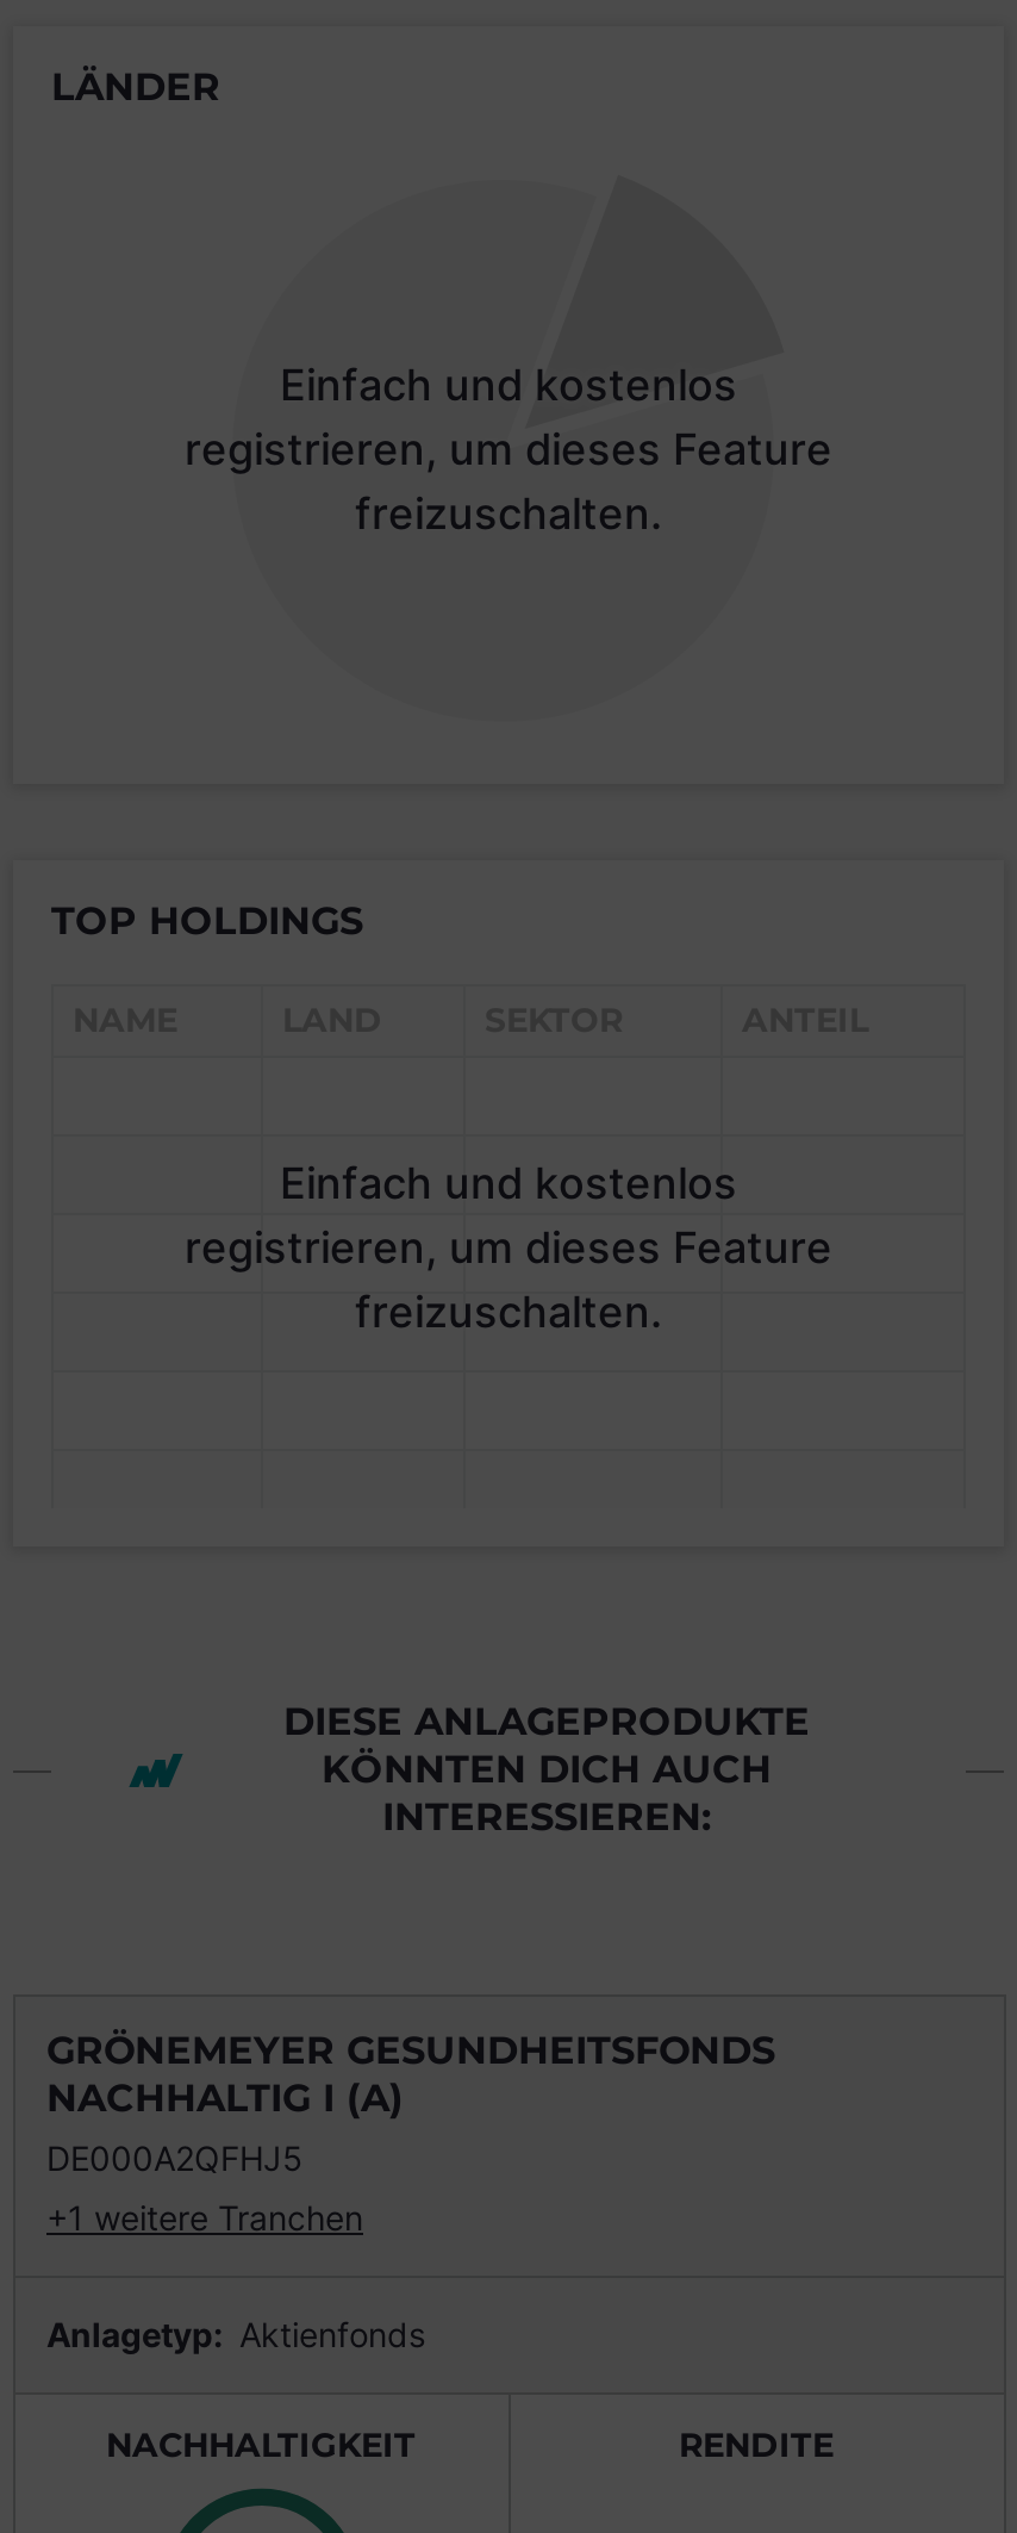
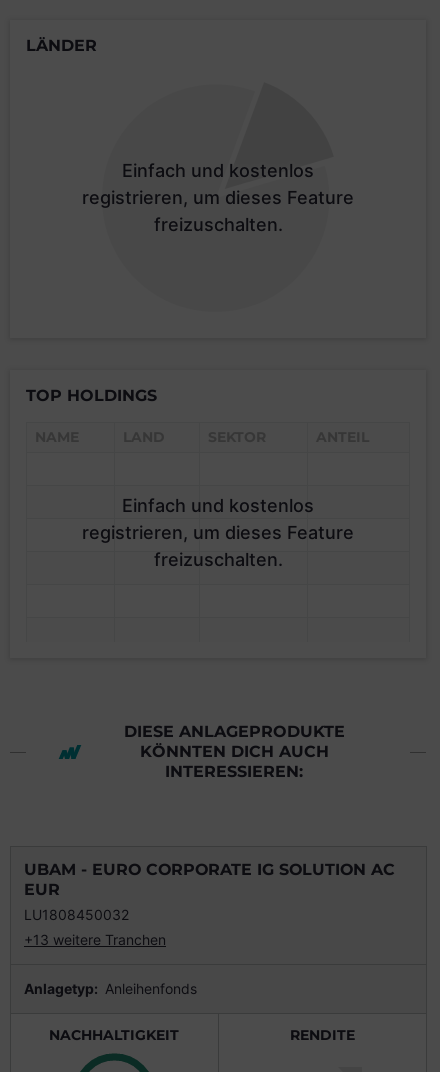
- GRÖNEMEYER GESUNDHEITSFONDS
- NACHHALTIG I (A)
- DE000A2QFHJ5
+ UBAM - EURO CORPORATE IG SOLUTION AC
+ EUR
+ LU1808450032

- +1 weitere Tranchen
+ +13 weitere Tranchen

- Anlagetyp: Aktienfonds
+ Anlagetyp: Anleihenfonds
